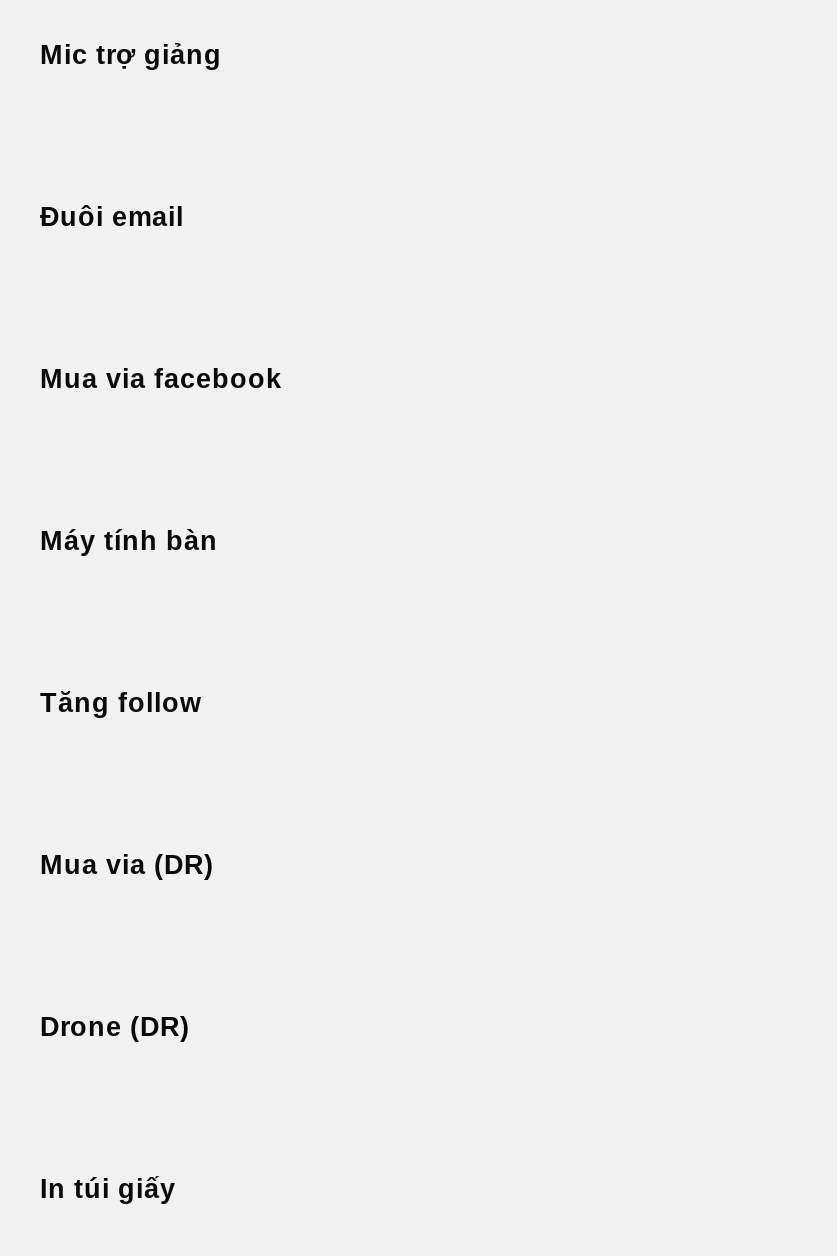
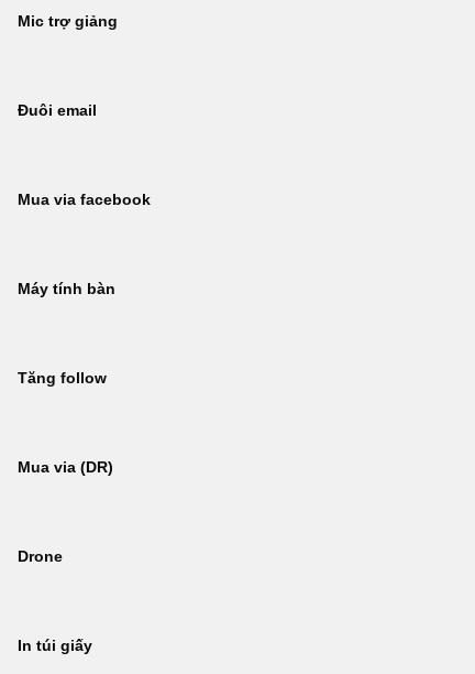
- Drone (DR)
+ Drone
